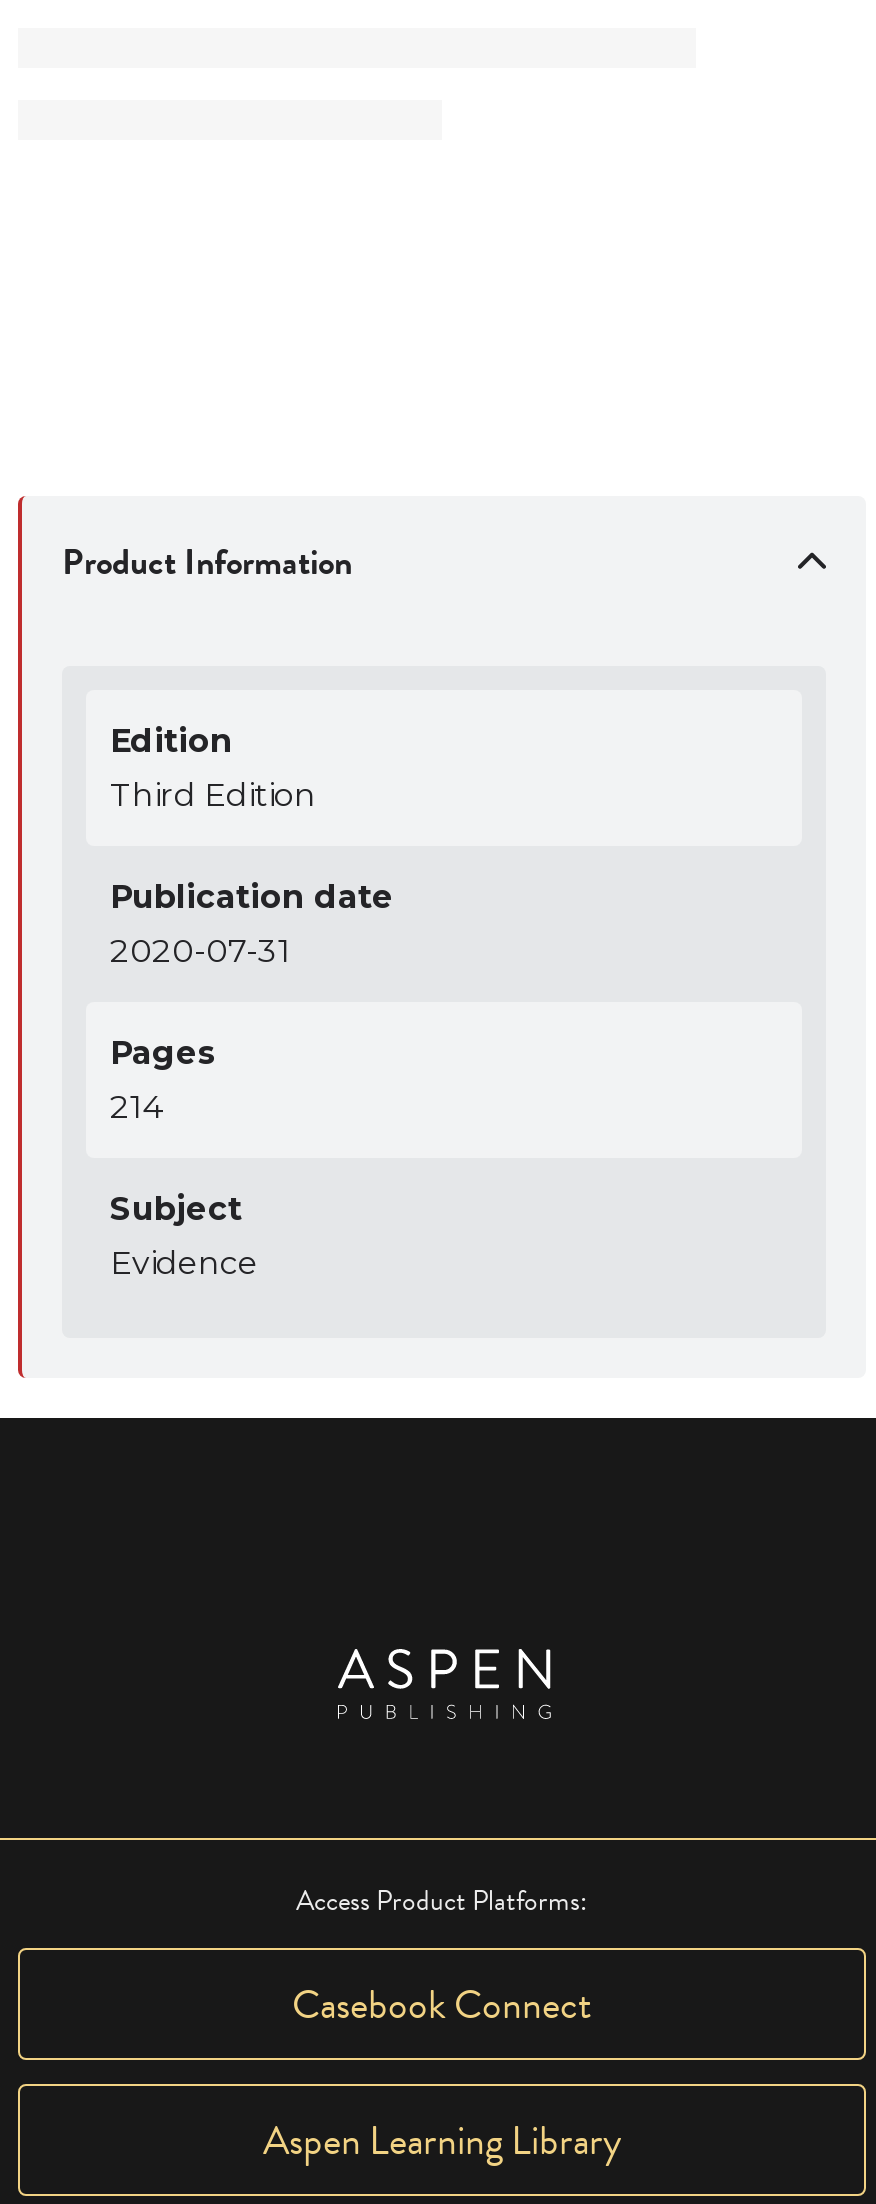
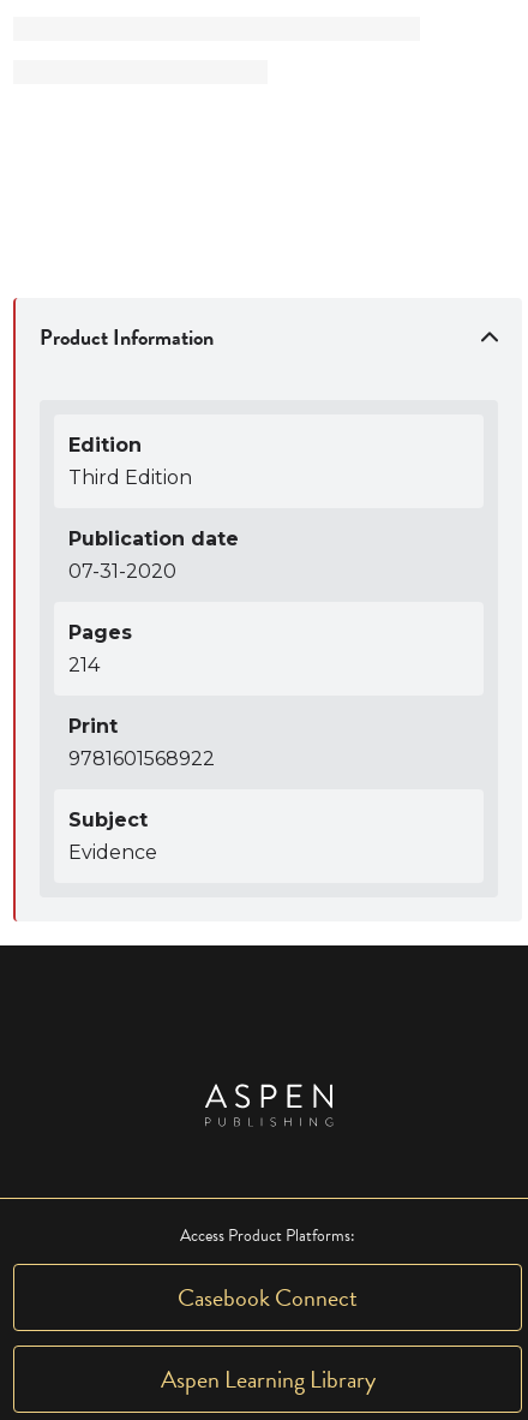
- 2020-07-31
+ 07-31-2020

+ Print
+ 9781601568922
